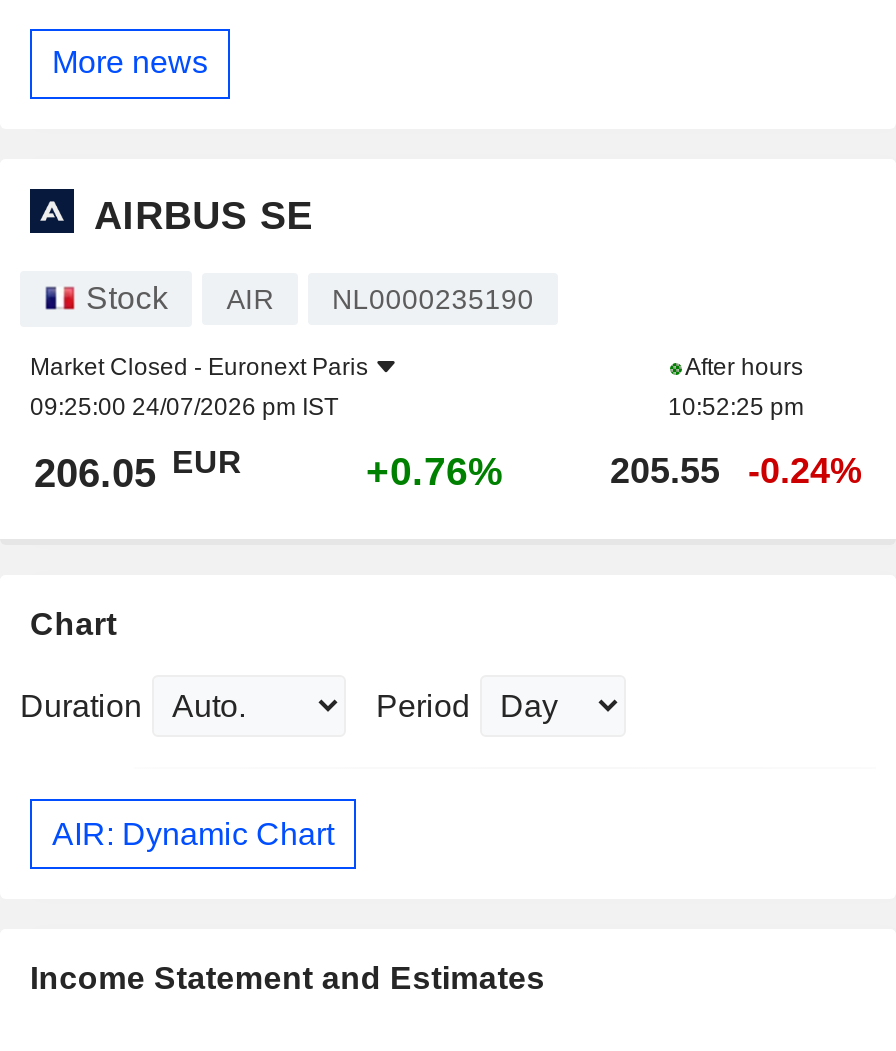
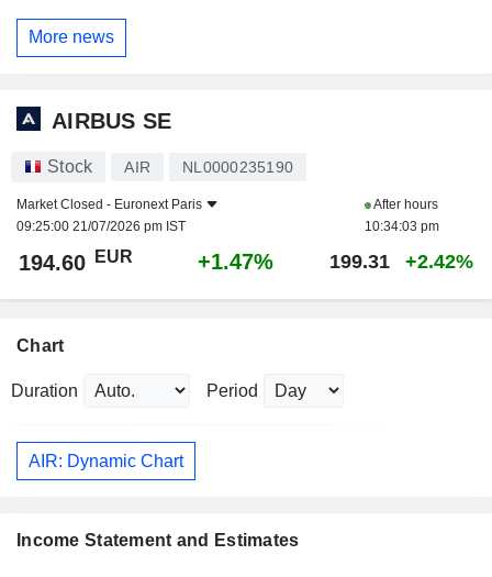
- 09:25:00 24/07/2026 pm IST
+ 09:25:00 21/07/2026 pm IST

- 10:52:25 pm
+ 10:34:03 pm

- 206.05 EUR
+ 194.60 EUR

- +0.76%
+ +1.47%

- 205.55
+ 199.31

- -0.24%
+ +2.42%
